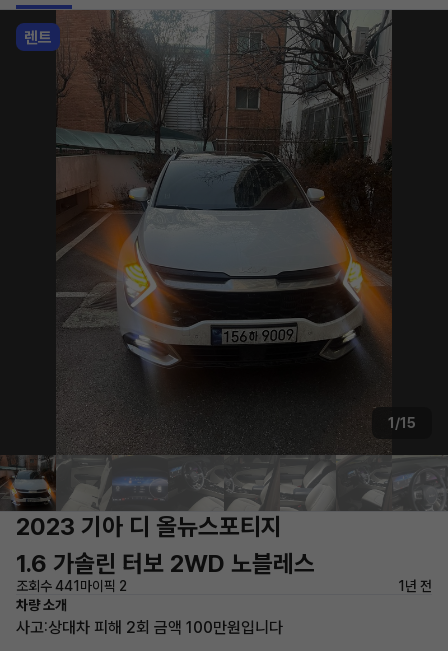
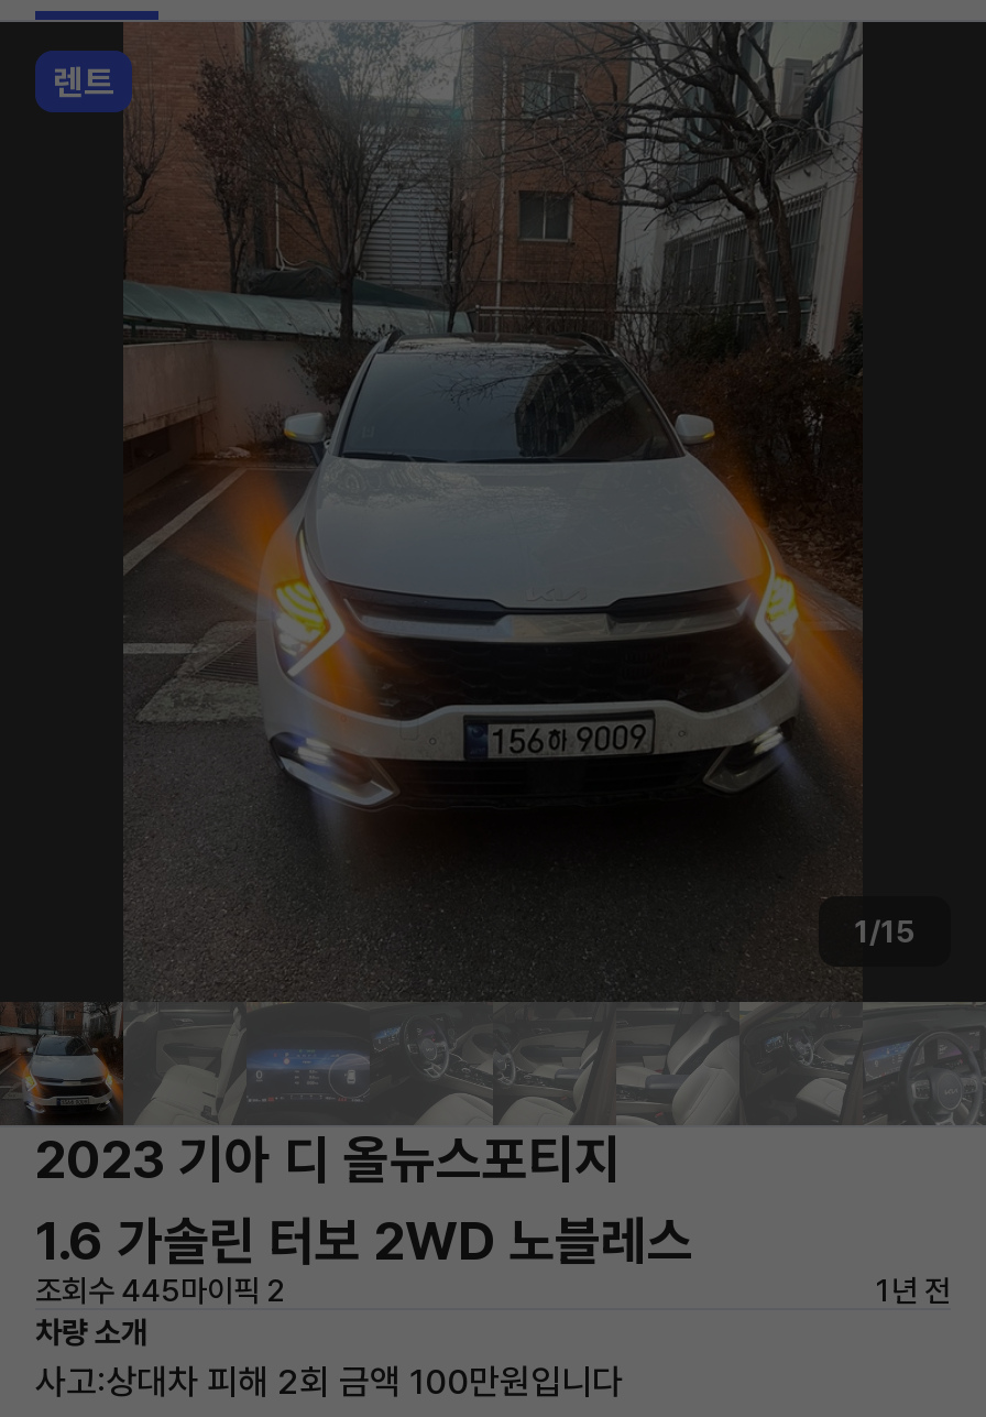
- 조회수 441마이픽 2
+ 조회수 445마이픽 2
